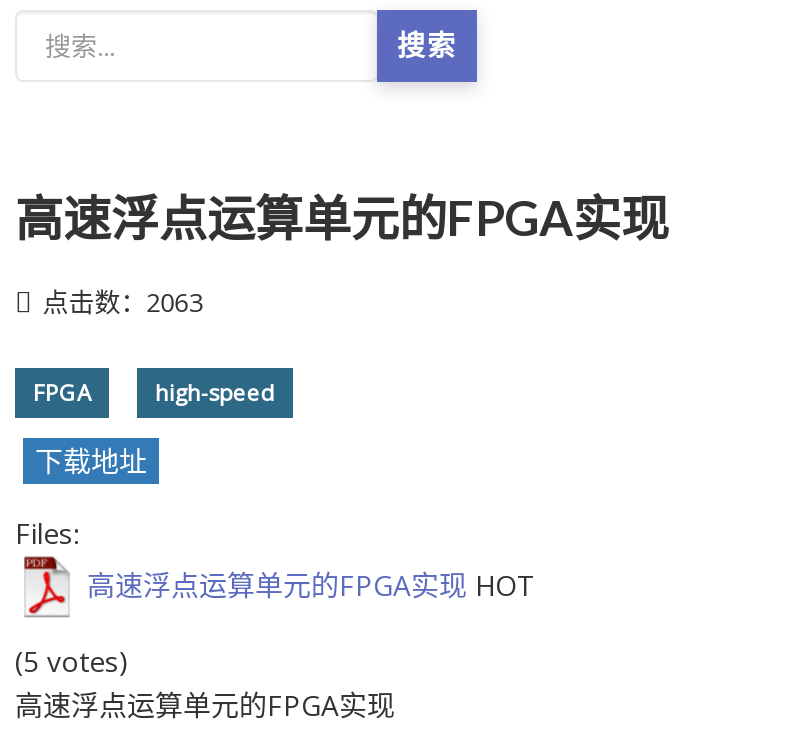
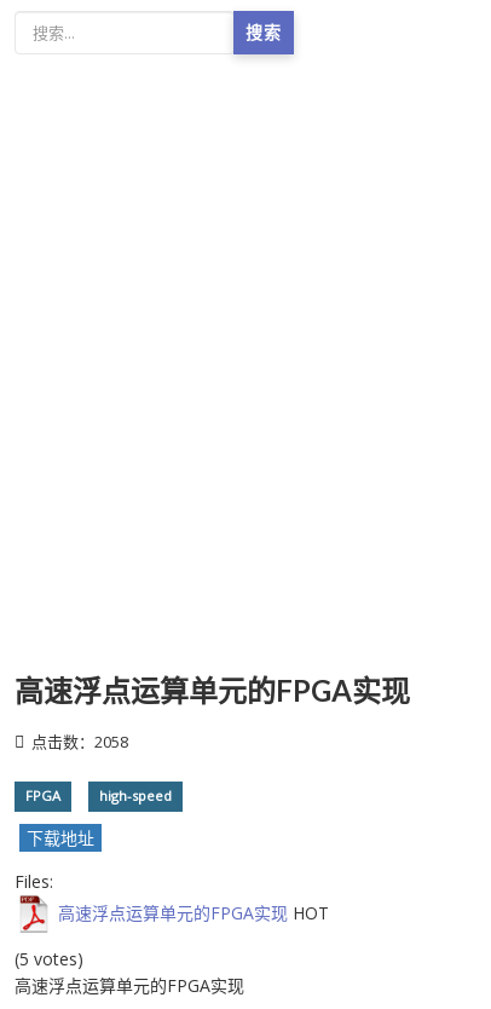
- 点击数：2063
+ 点击数：2058
